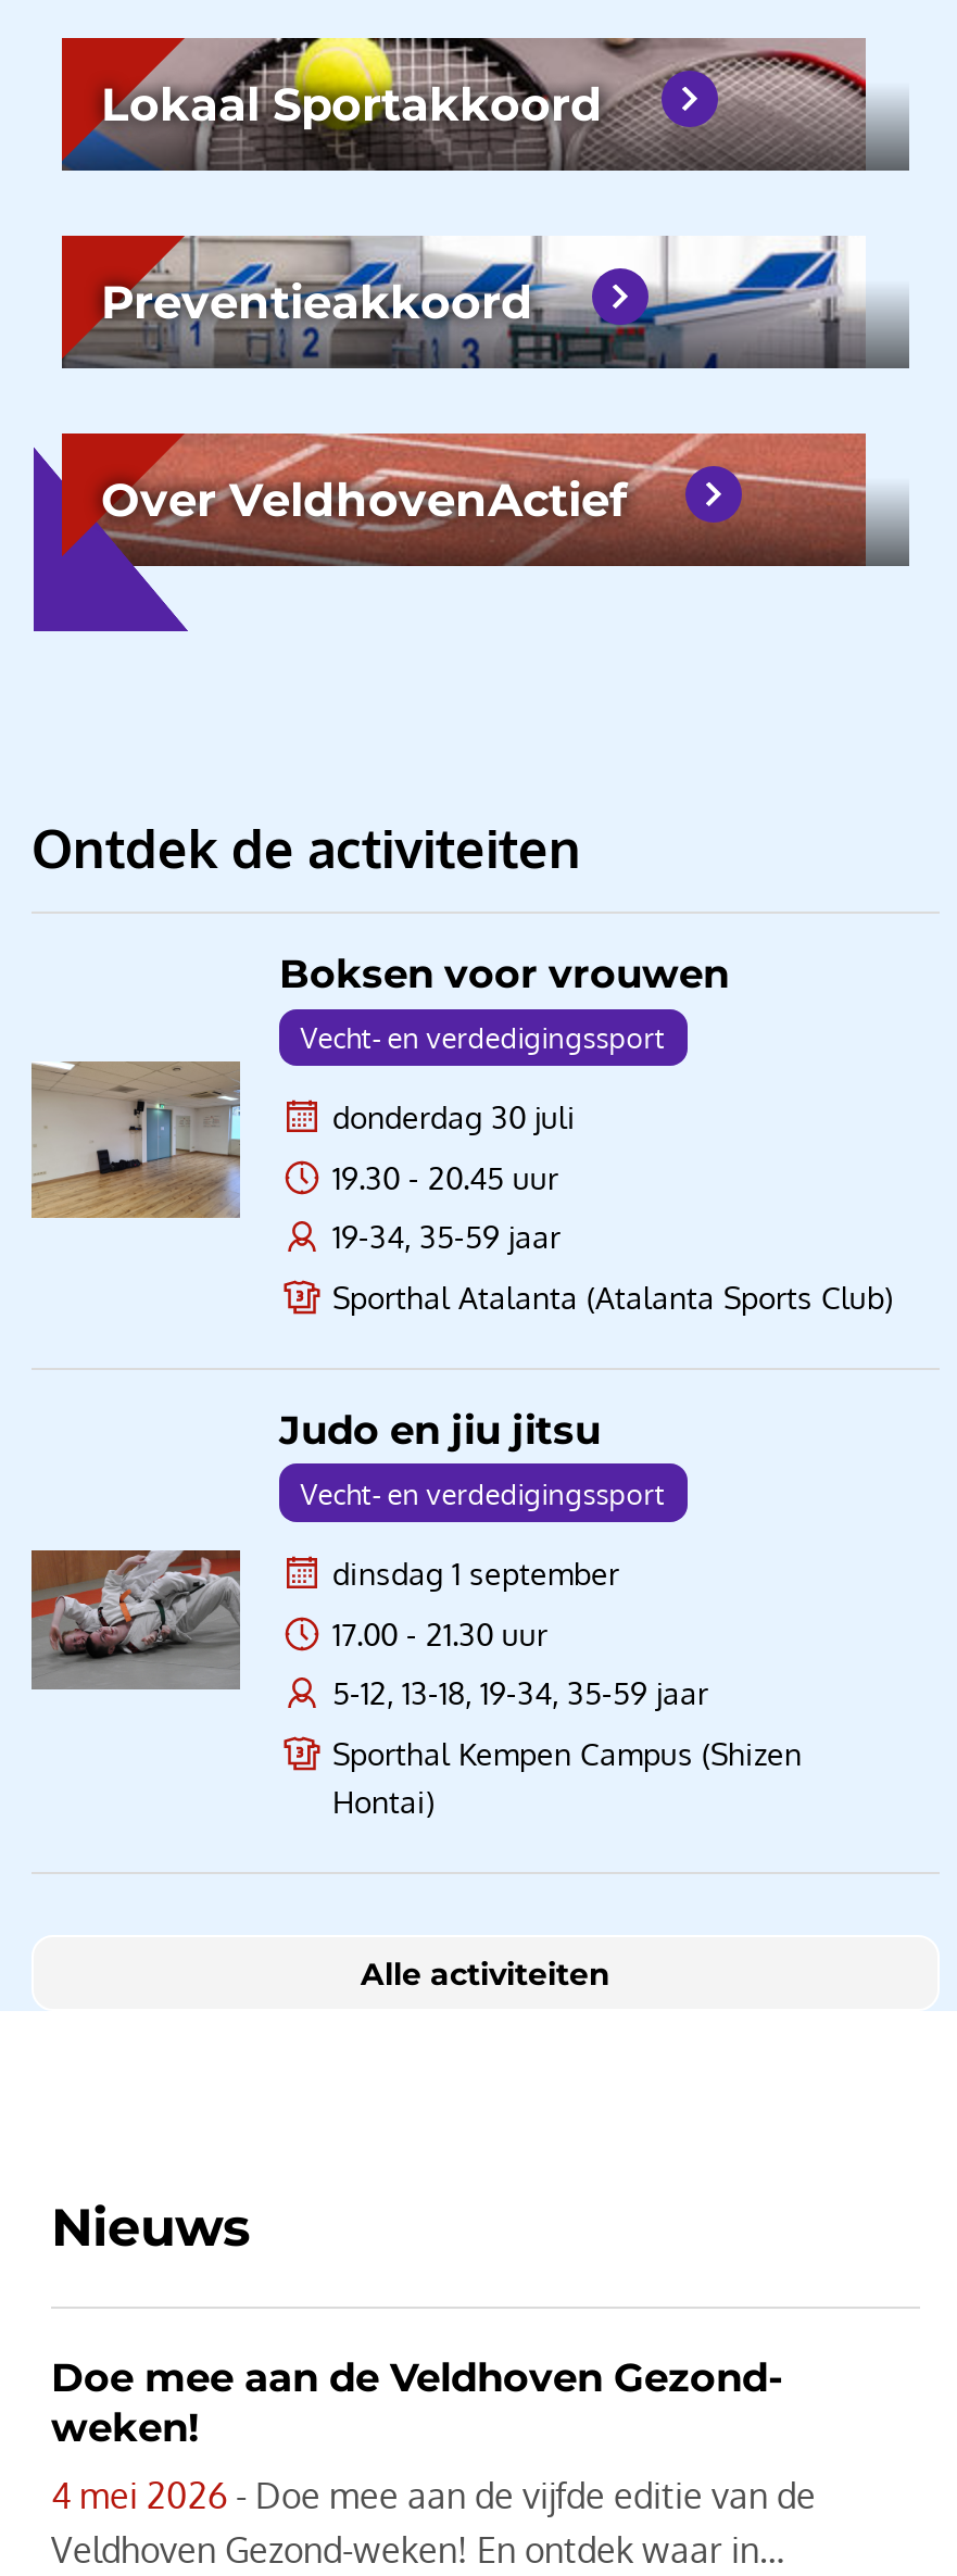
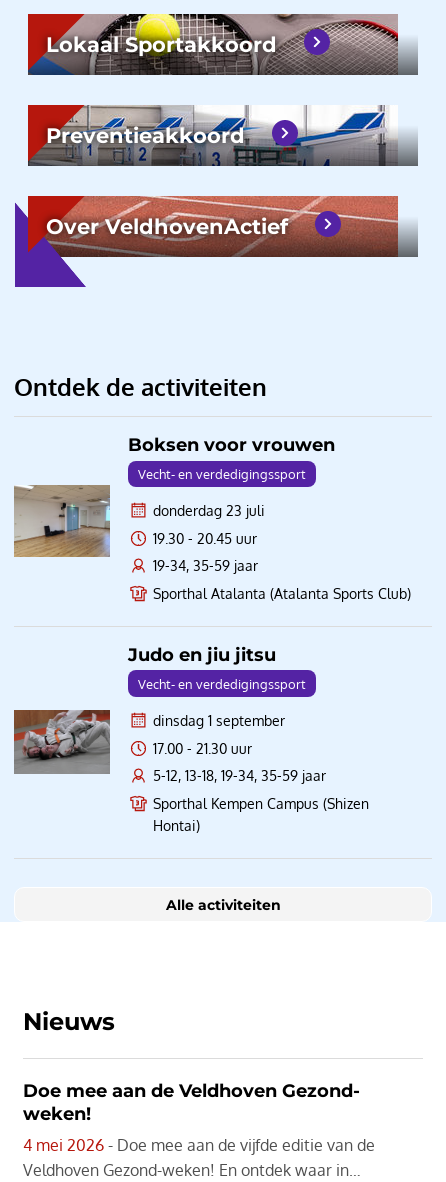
- donderdag 30 juli
+ donderdag 23 juli
